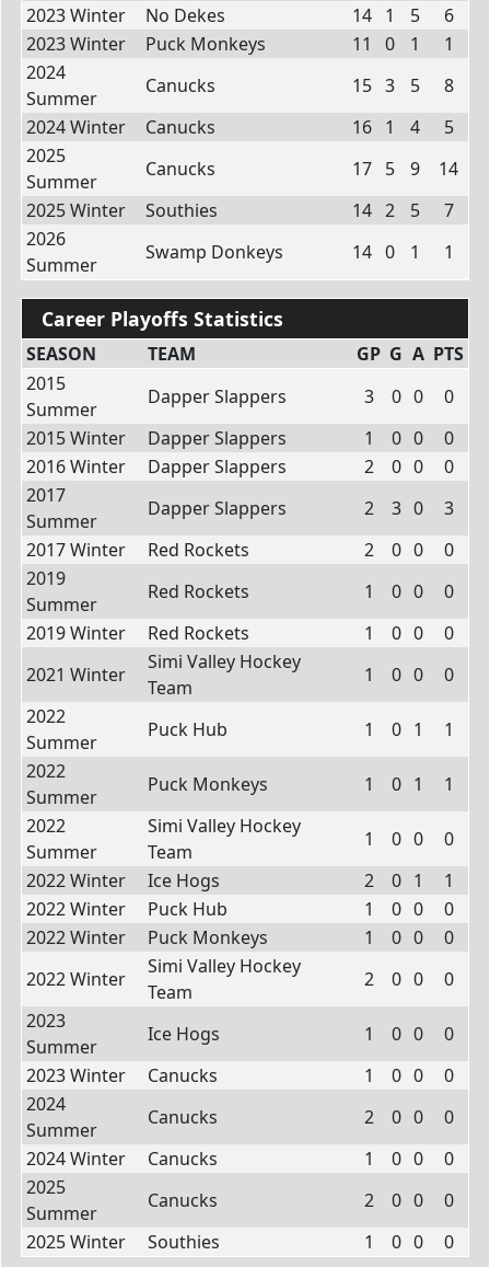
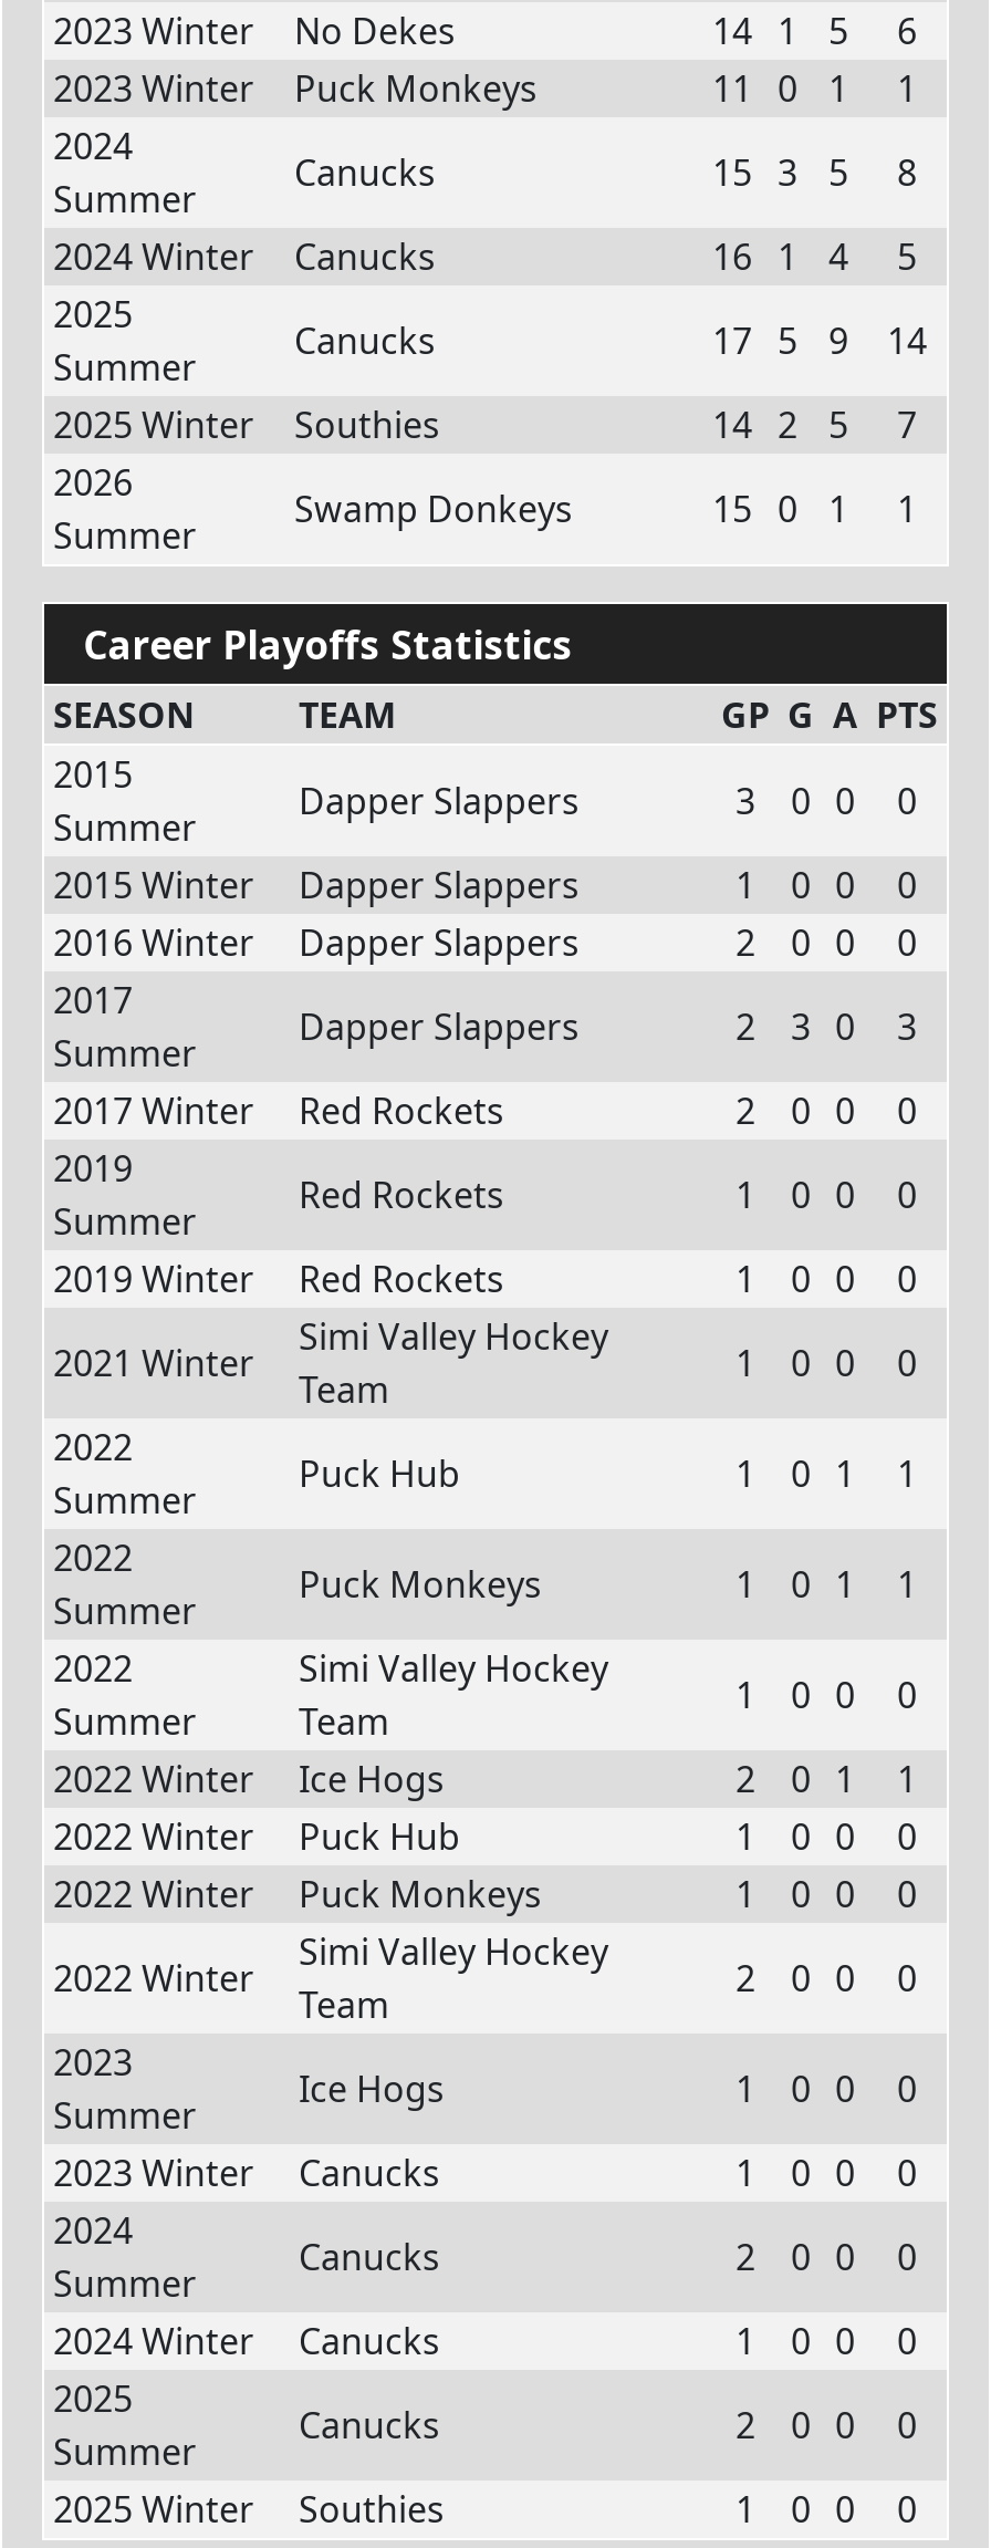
- 14 0 1 1
+ 15 0 1 1
